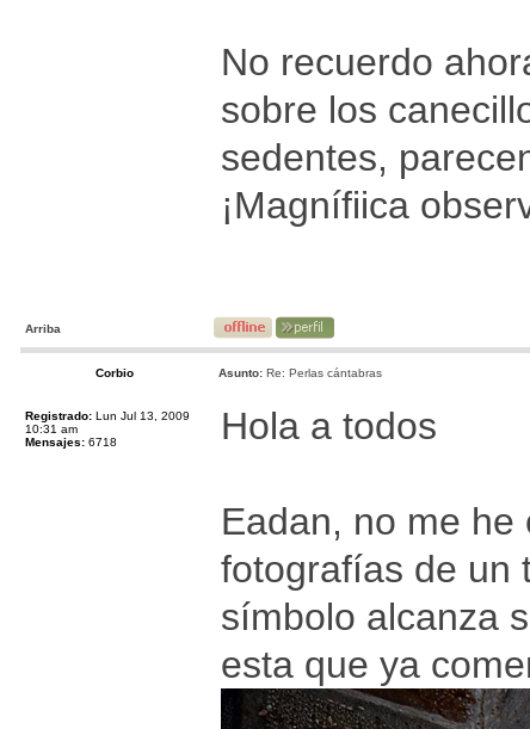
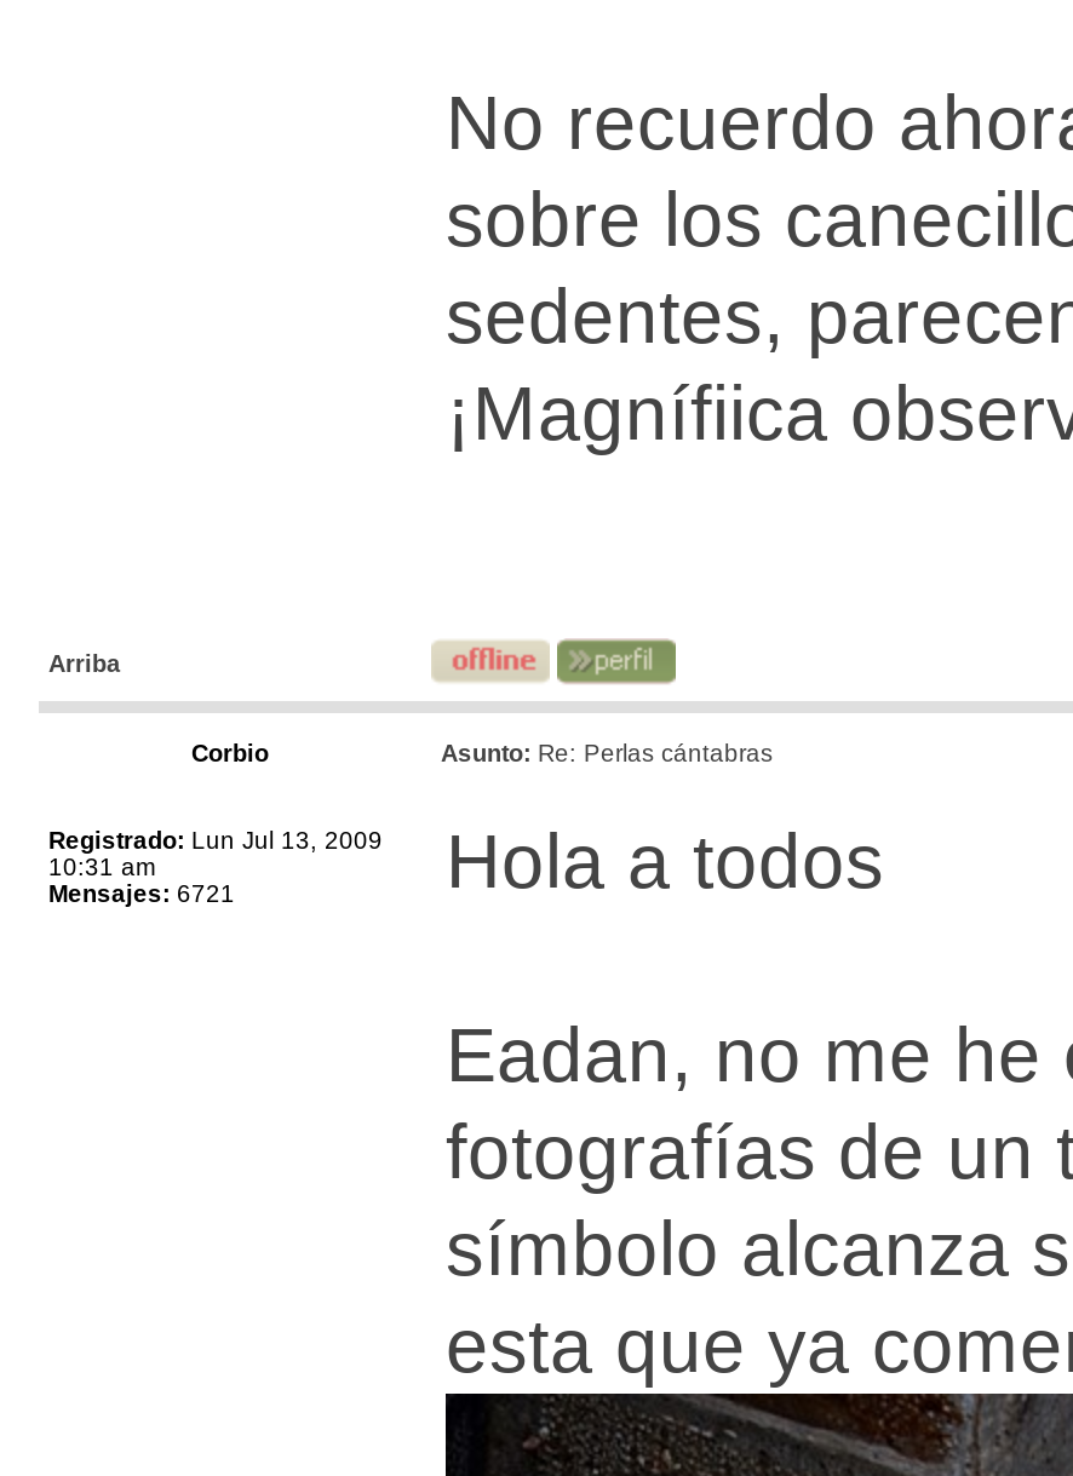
- Mensajes: 6718
+ Mensajes: 6721
